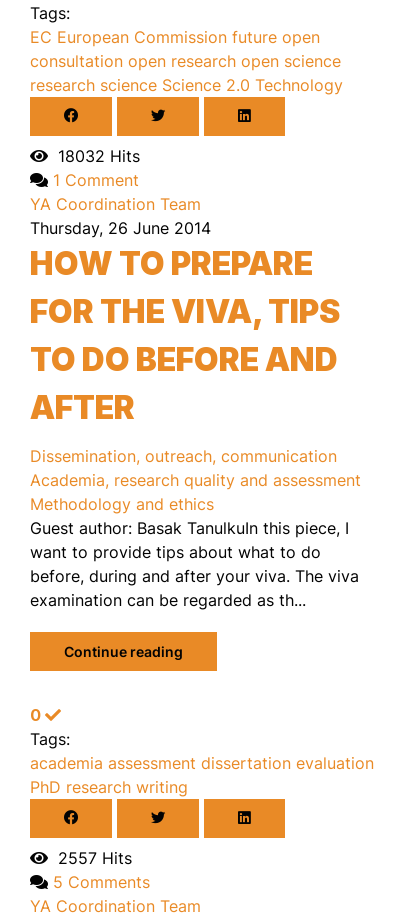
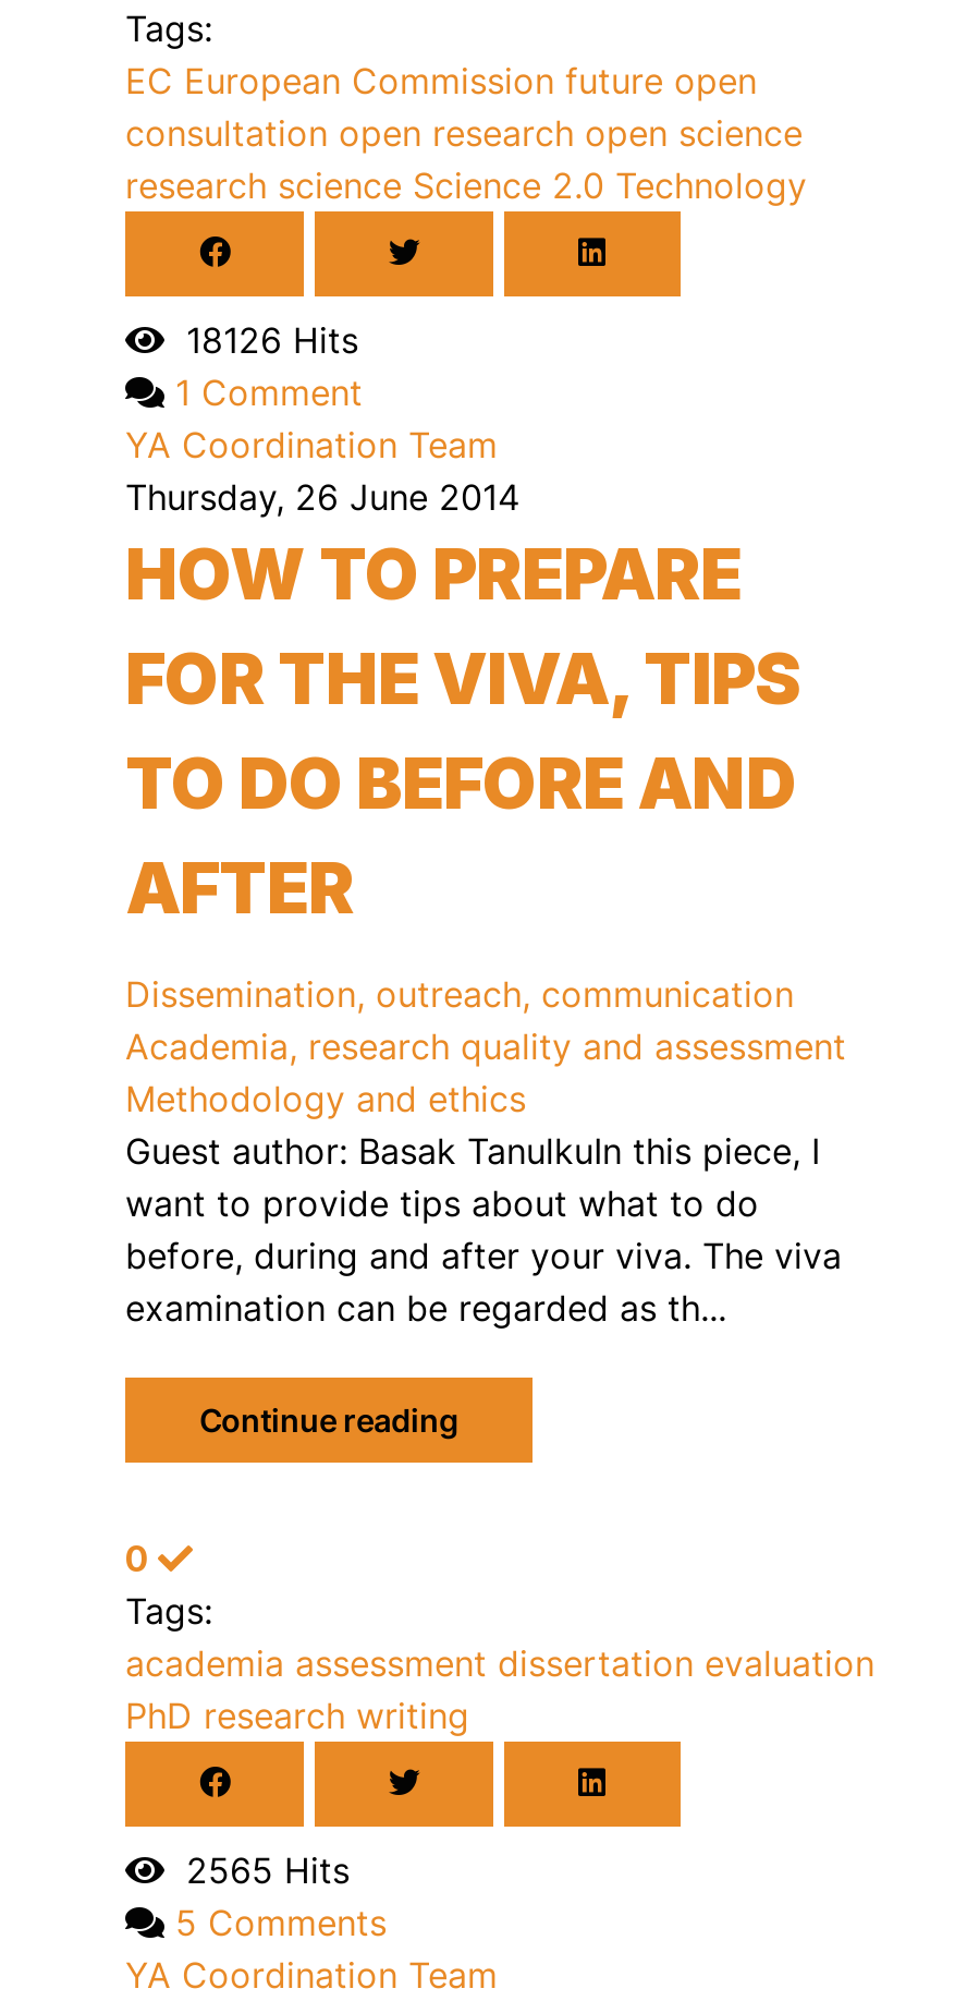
- 18032 Hits
+ 18126 Hits

- 2557 Hits
+ 2565 Hits
